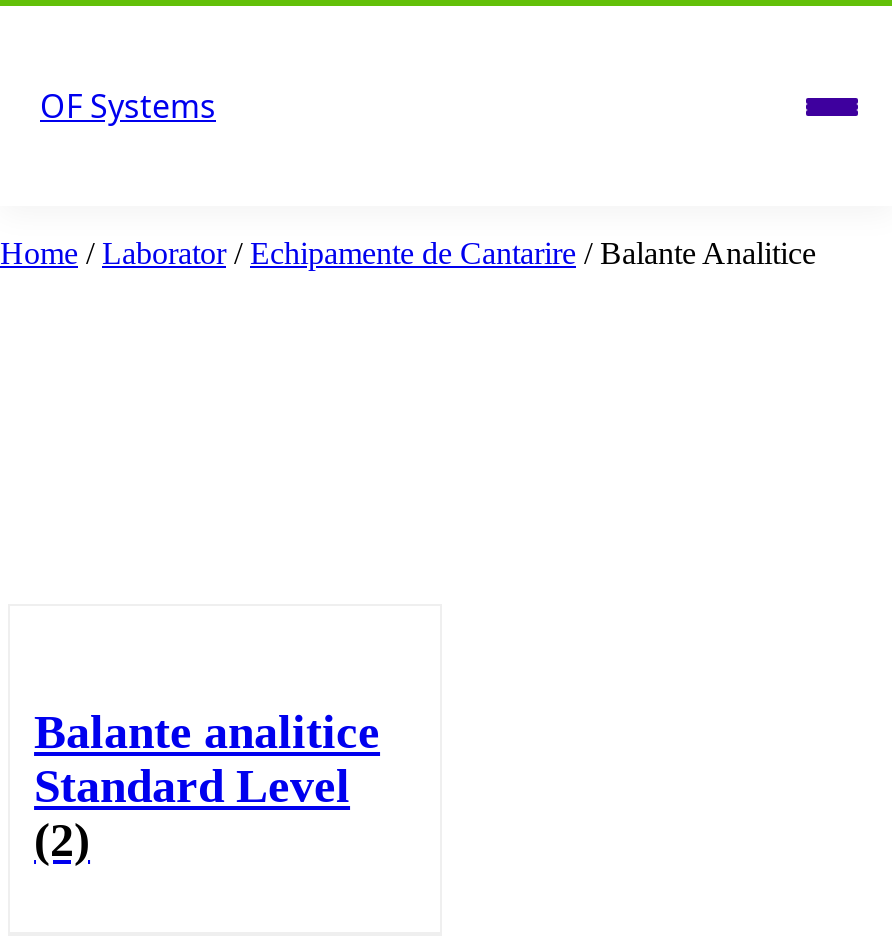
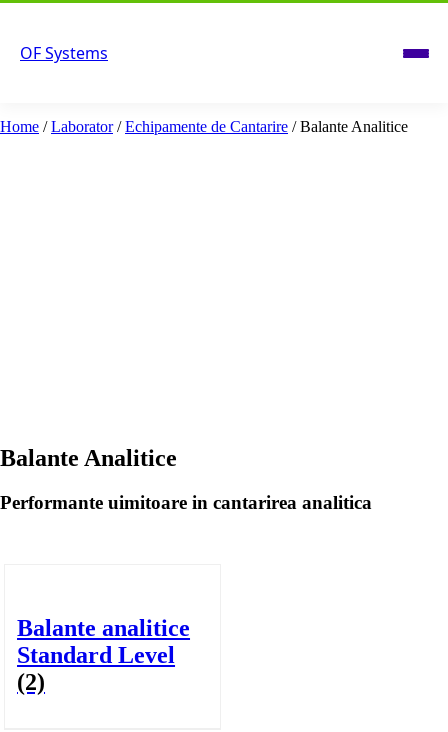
+ Balante Analitice
+ Performante uimitoare in cantarirea analitica
